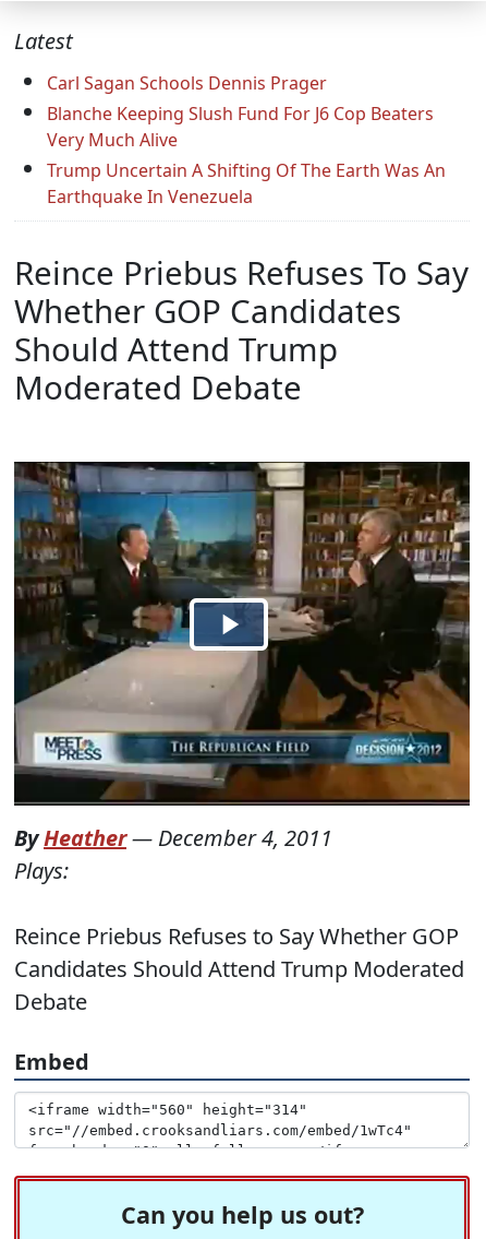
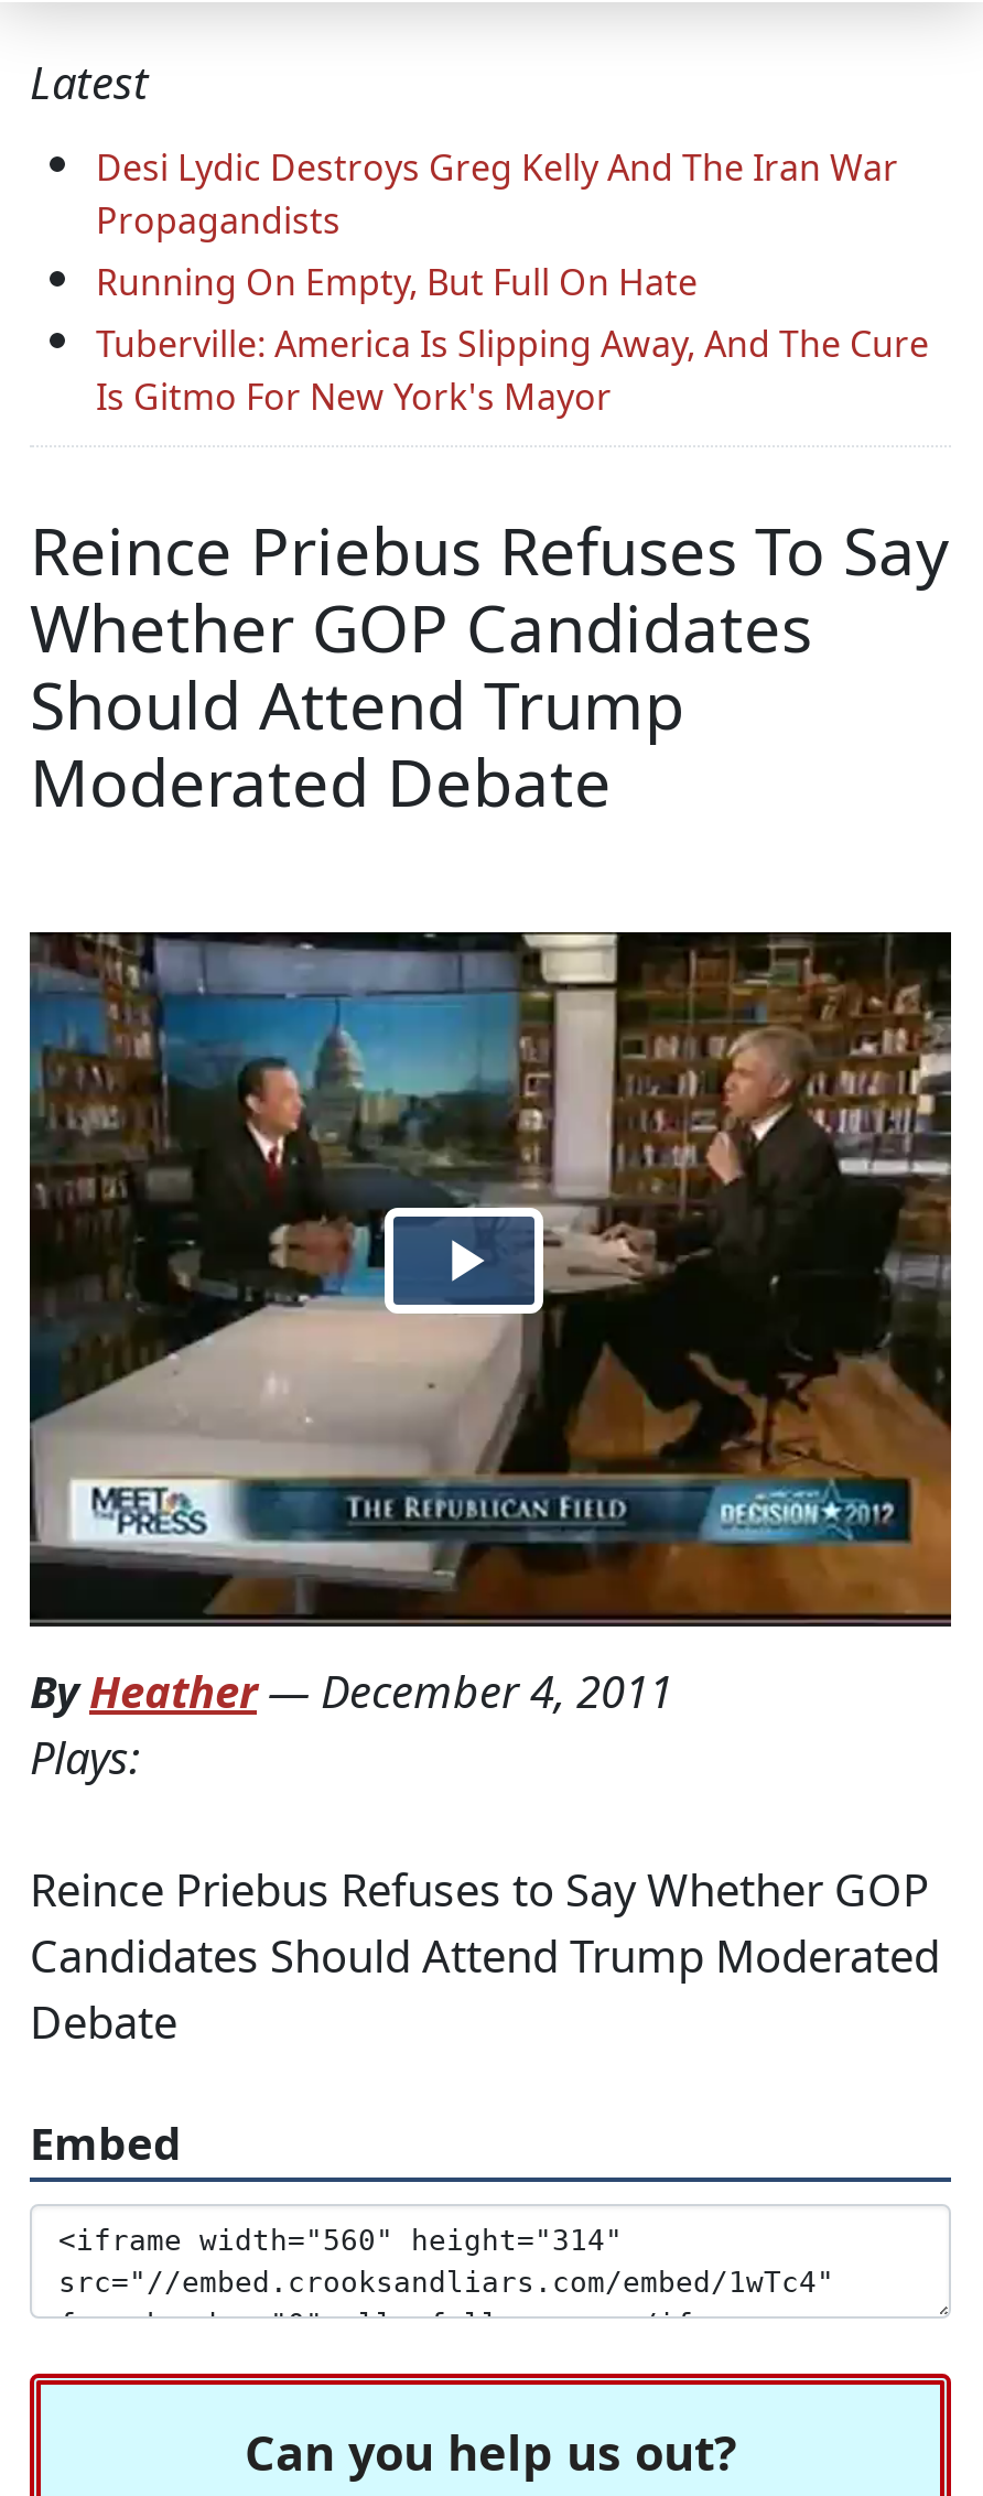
- Carl Sagan Schools Dennis Prager
- Blanche Keeping Slush Fund For J6 Cop Beaters
- Very Much Alive
- Trump Uncertain A Shifting Of The Earth Was An
- Earthquake In Venezuela
+ Desi Lydic Destroys Greg Kelly And The Iran War
+ Propagandists
+ Running On Empty, But Full On Hate
+ Tuberville: America Is Slipping Away, And The Cure
+ Is Gitmo For New York's Mayor
